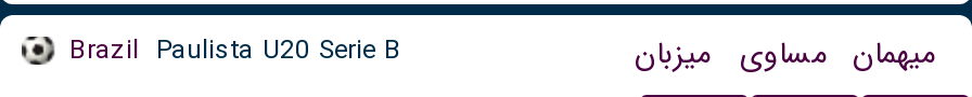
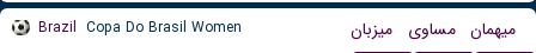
- Brazil Paulista U20 Serie B
+ Brazil Copa Do Brasil Women
